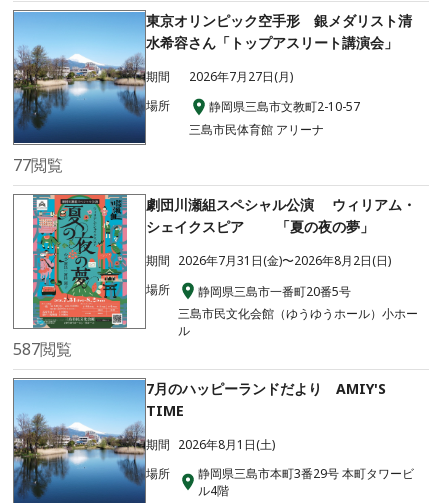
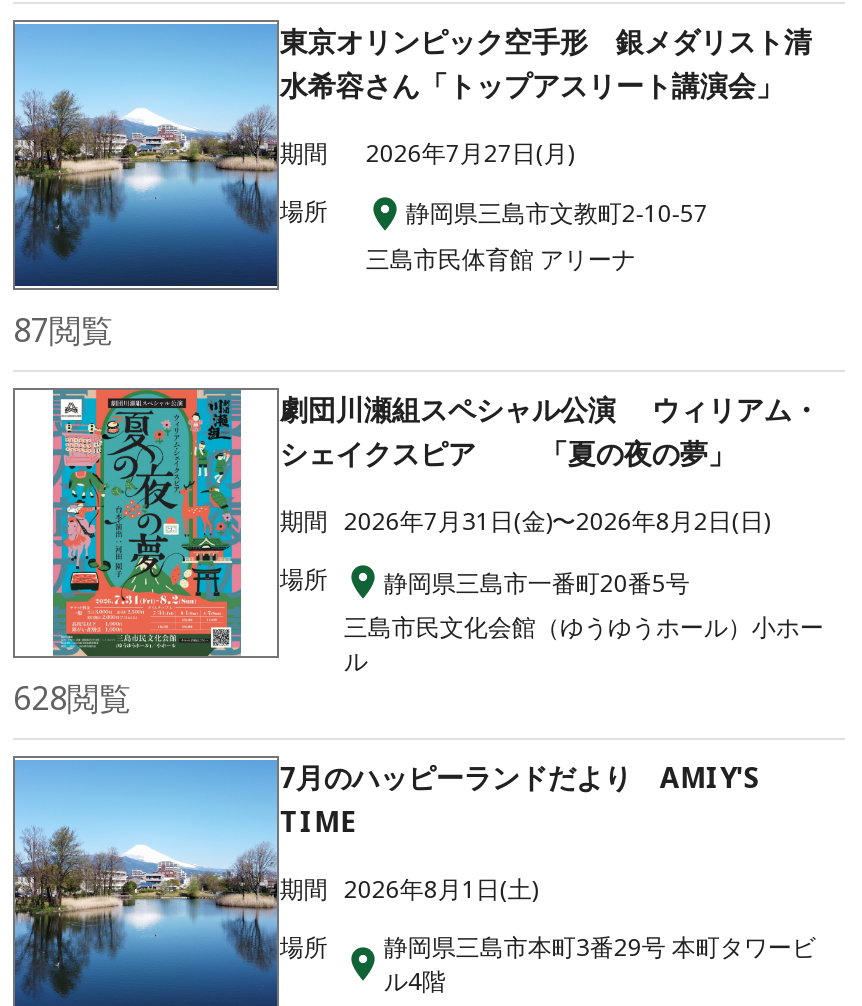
- 77閲覧
+ 87閲覧

- 587閲覧
+ 628閲覧
